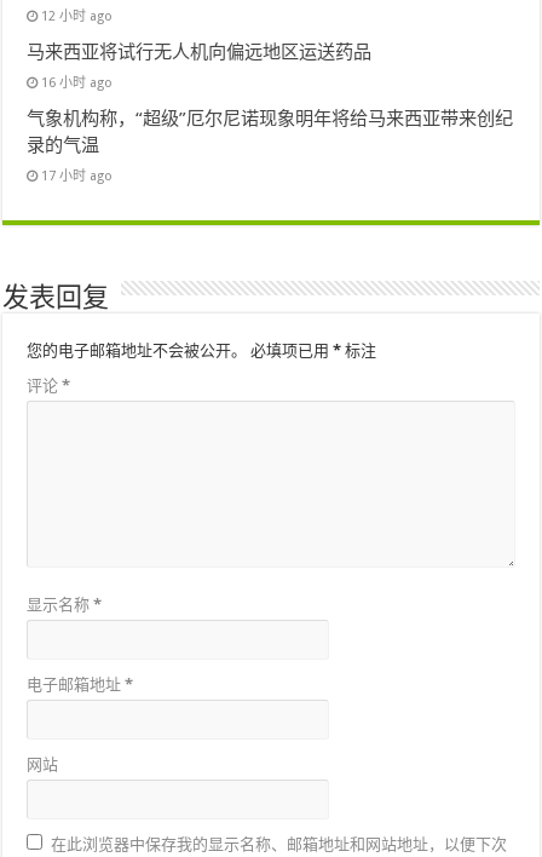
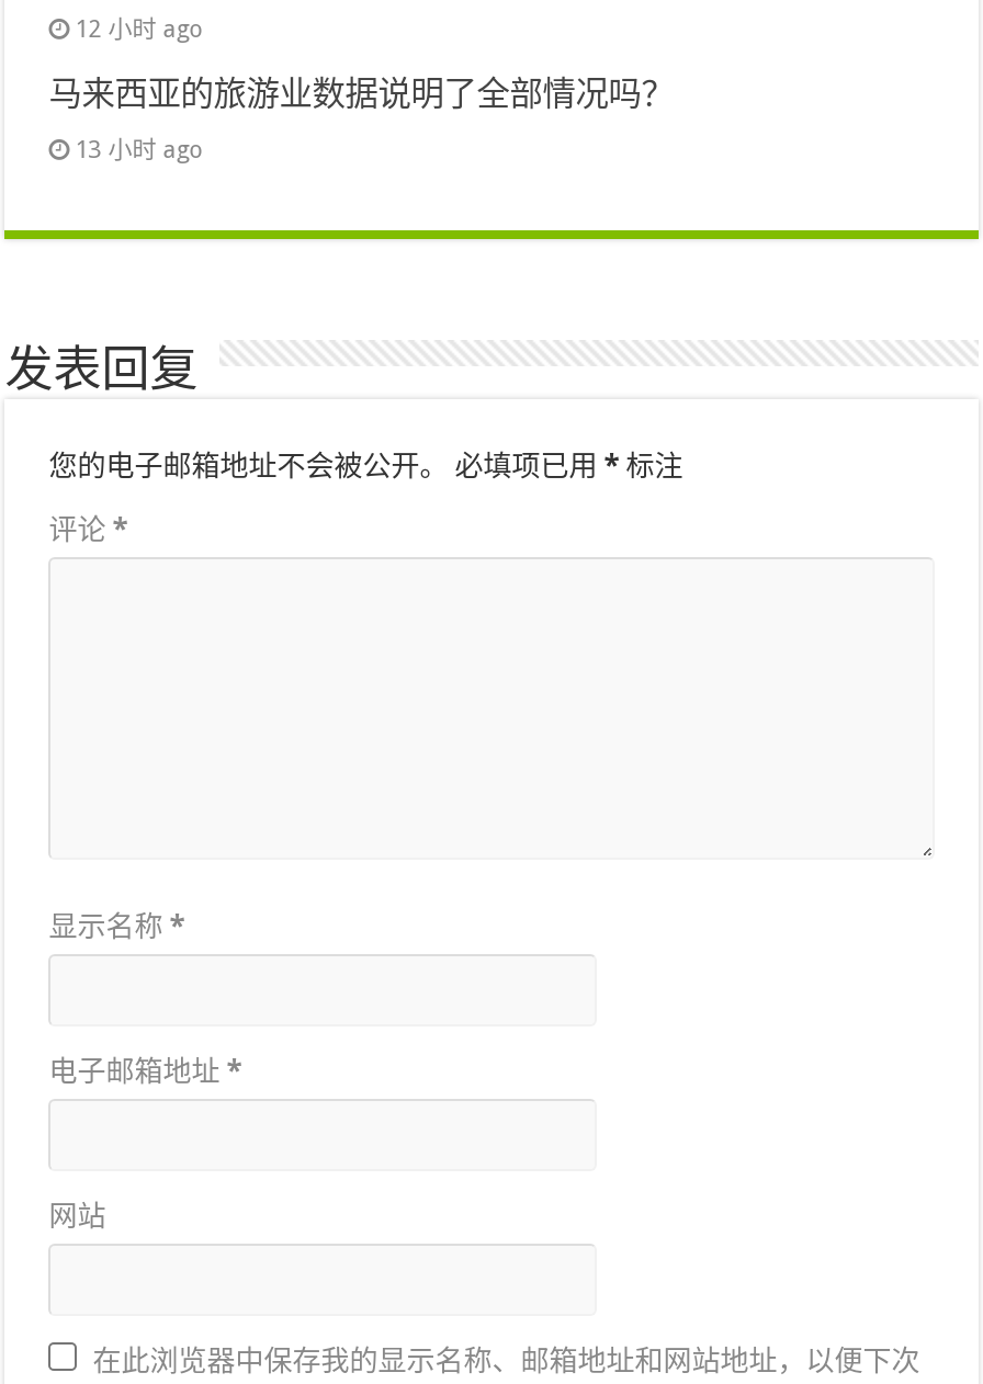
- 马来西亚将试行无人机向偏远地区运送药品
- 16 小时 ago
- 气象机构称，“超级”厄尔尼诺现象明年将给马来西亚带来创纪
- 录的气温
- 17 小时 ago
+ 马来西亚的旅游业数据说明了全部情况吗？
+ 13 小时 ago
